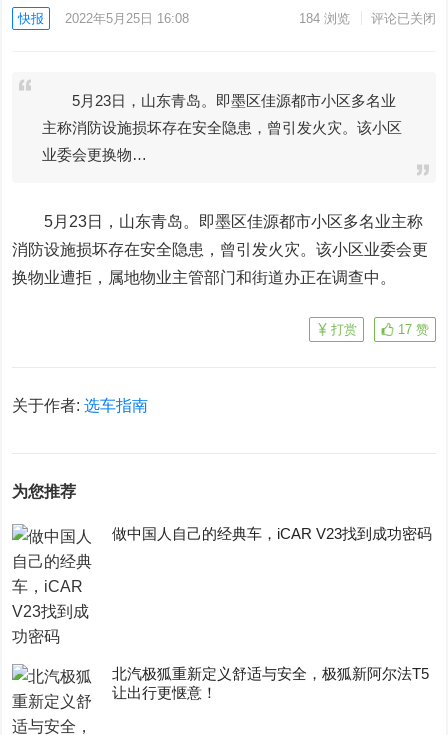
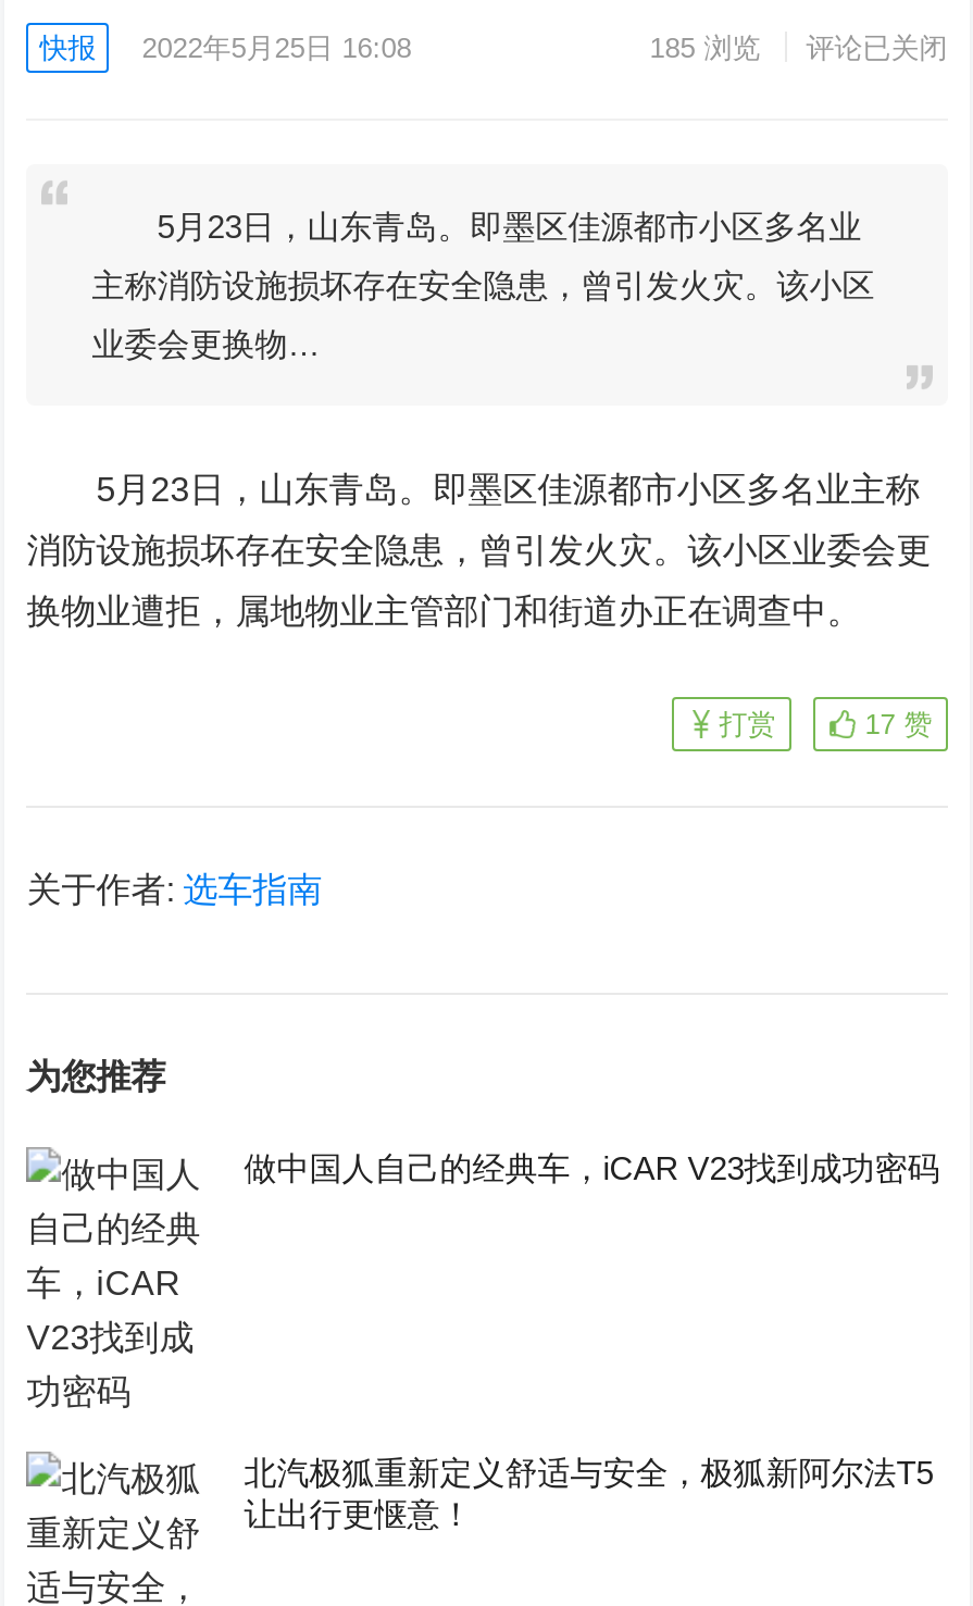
- 184浏览 评论已关闭
+ 185浏览 评论已关闭
